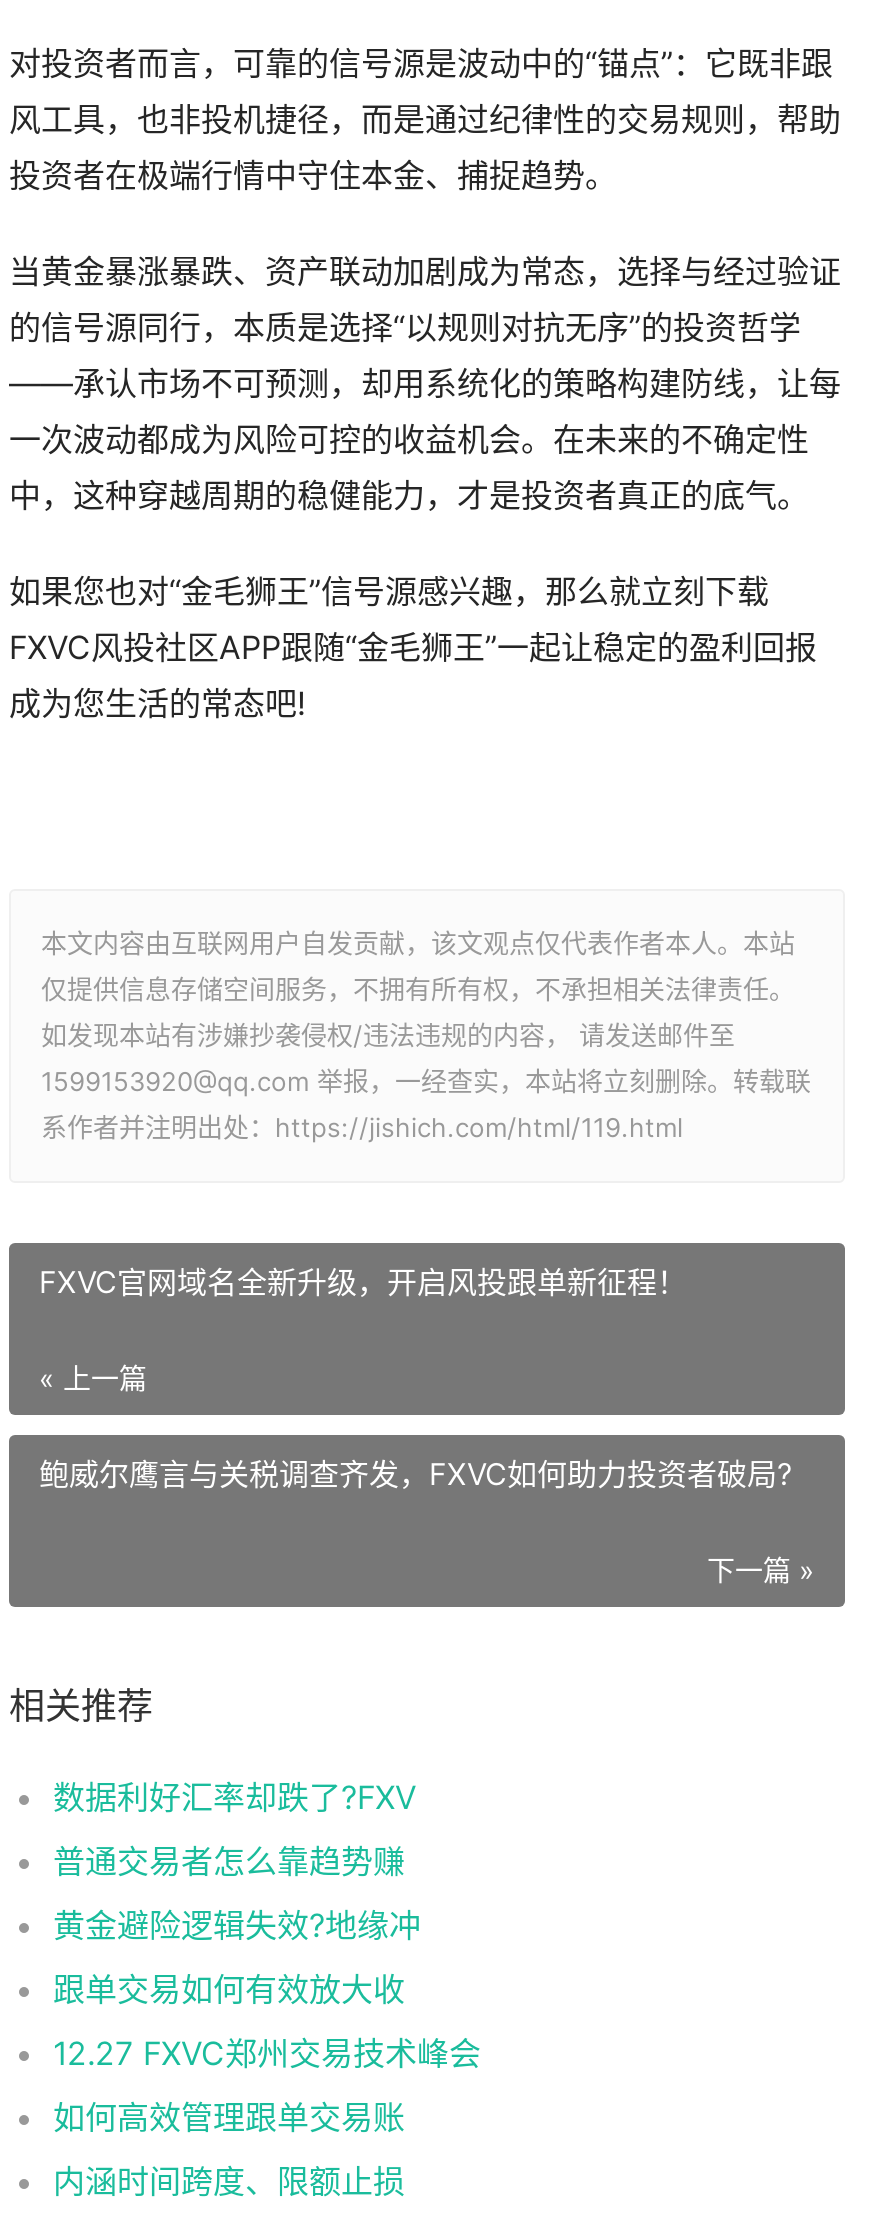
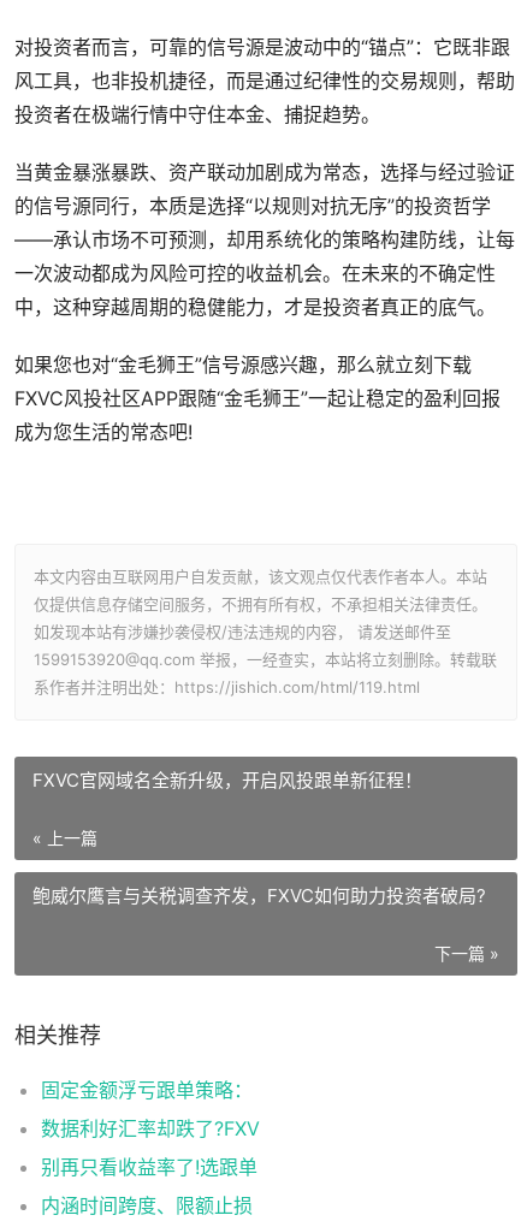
+ 固定金额浮亏跟单策略：

moved down: 数据利好汇率却跌了?FXV

- 普通交易者怎么靠趋势赚
- 黄金避险逻辑失效?地缘冲
- 跟单交易如何有效放大收
- 12.27 FXVC郑州交易技术峰会
- 如何高效管理跟单交易账
+ 别再只看收益率了!选跟单
